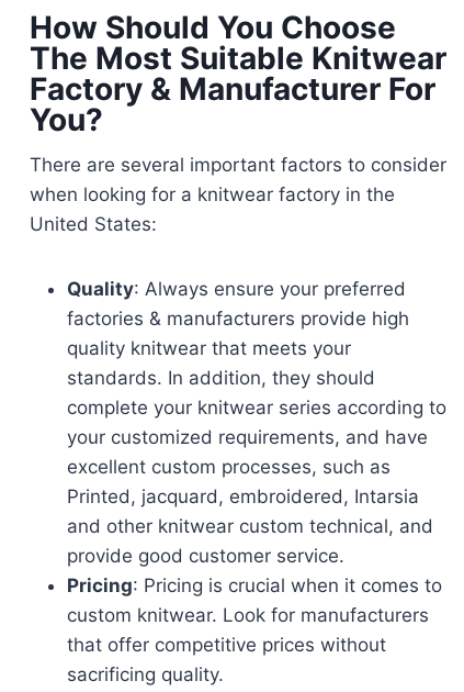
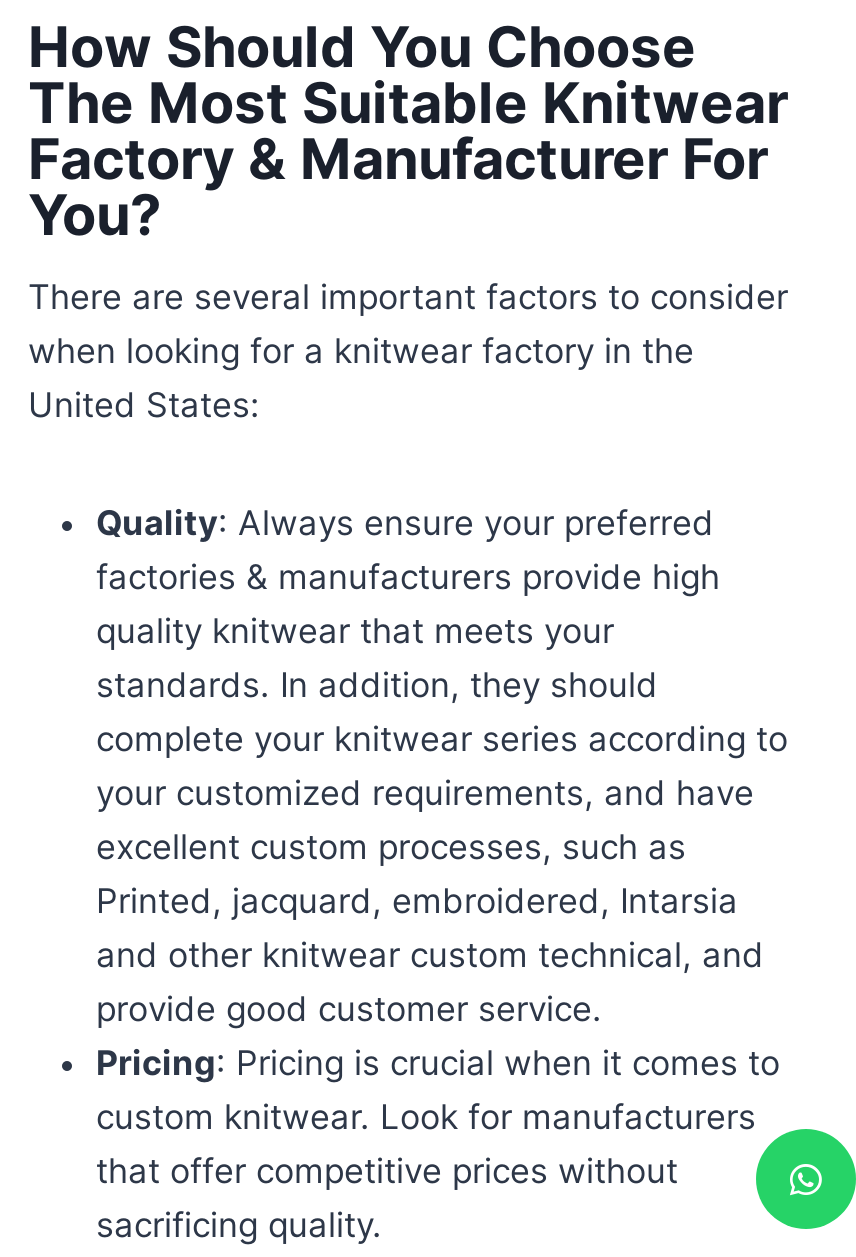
+ [image]
